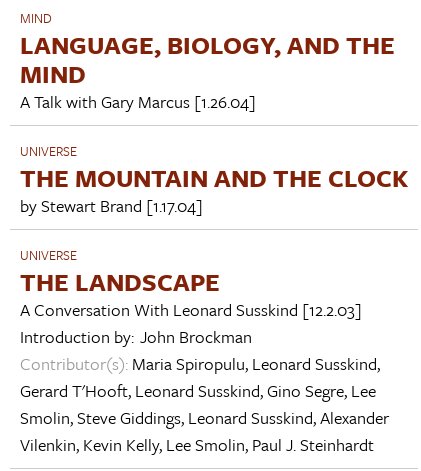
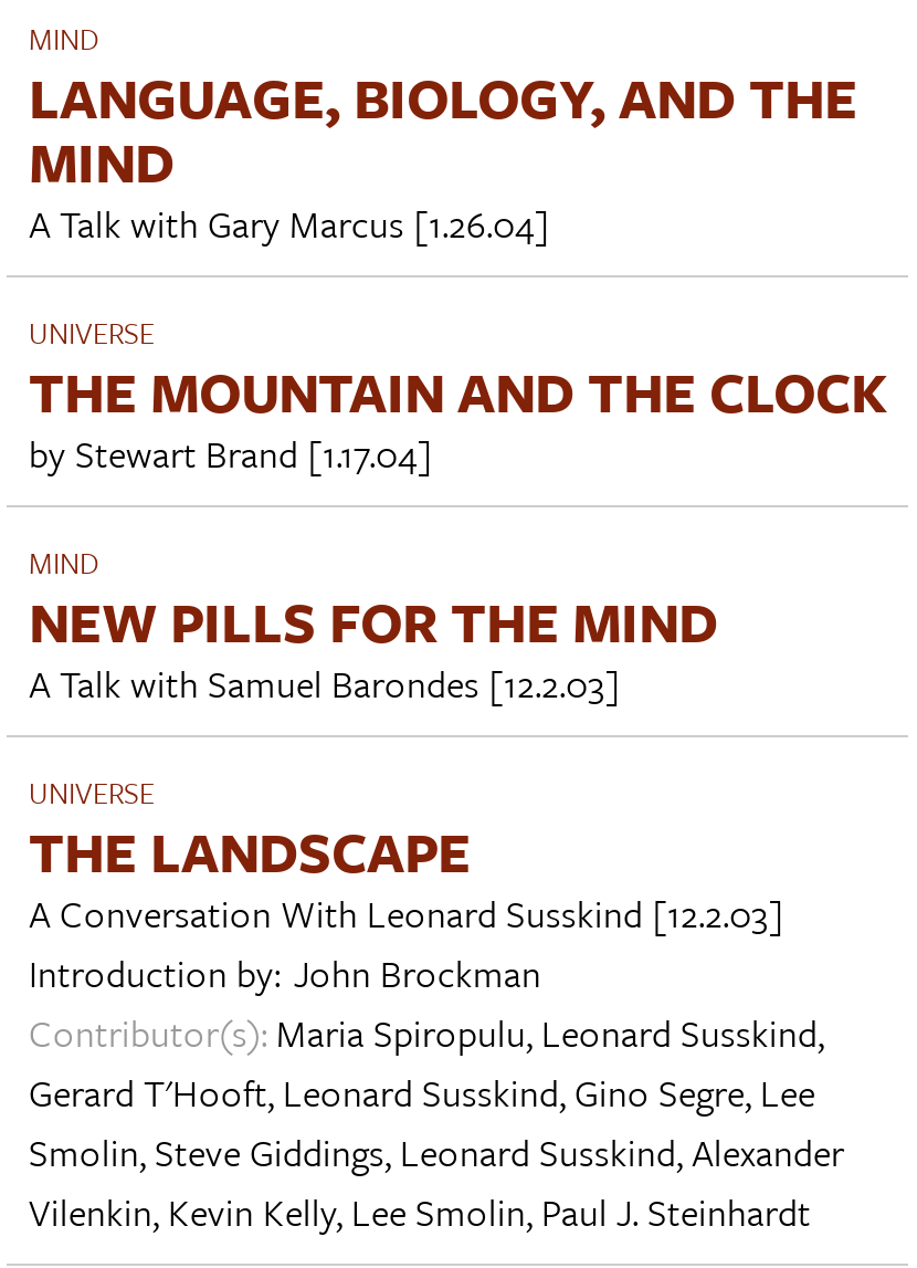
+ MIND
+ NEW PILLS FOR THE MIND
+ A Talk with Samuel Barondes [12.2.03]
